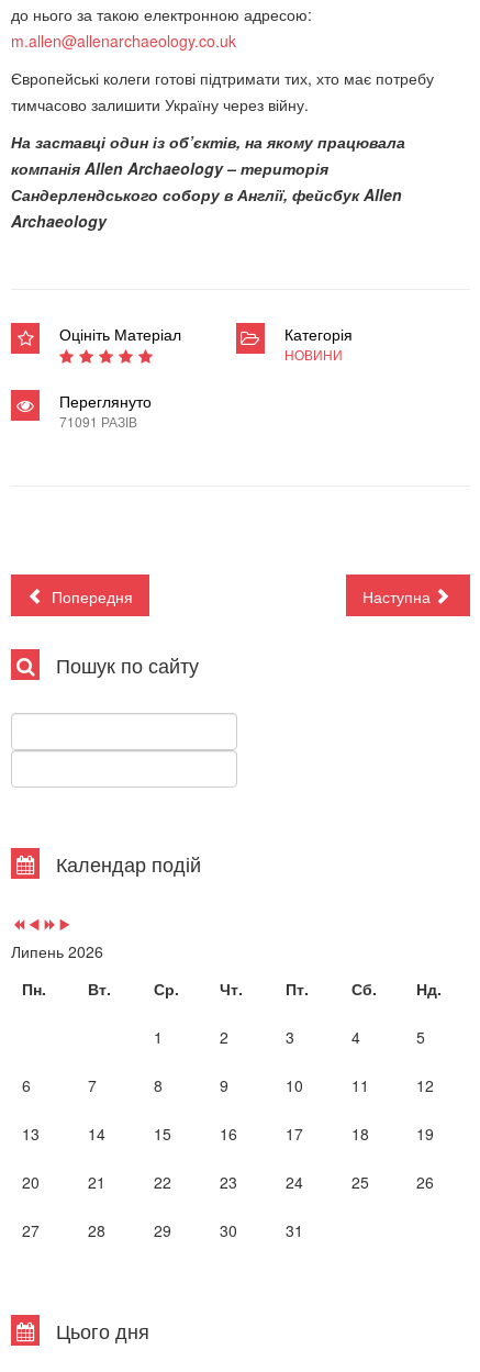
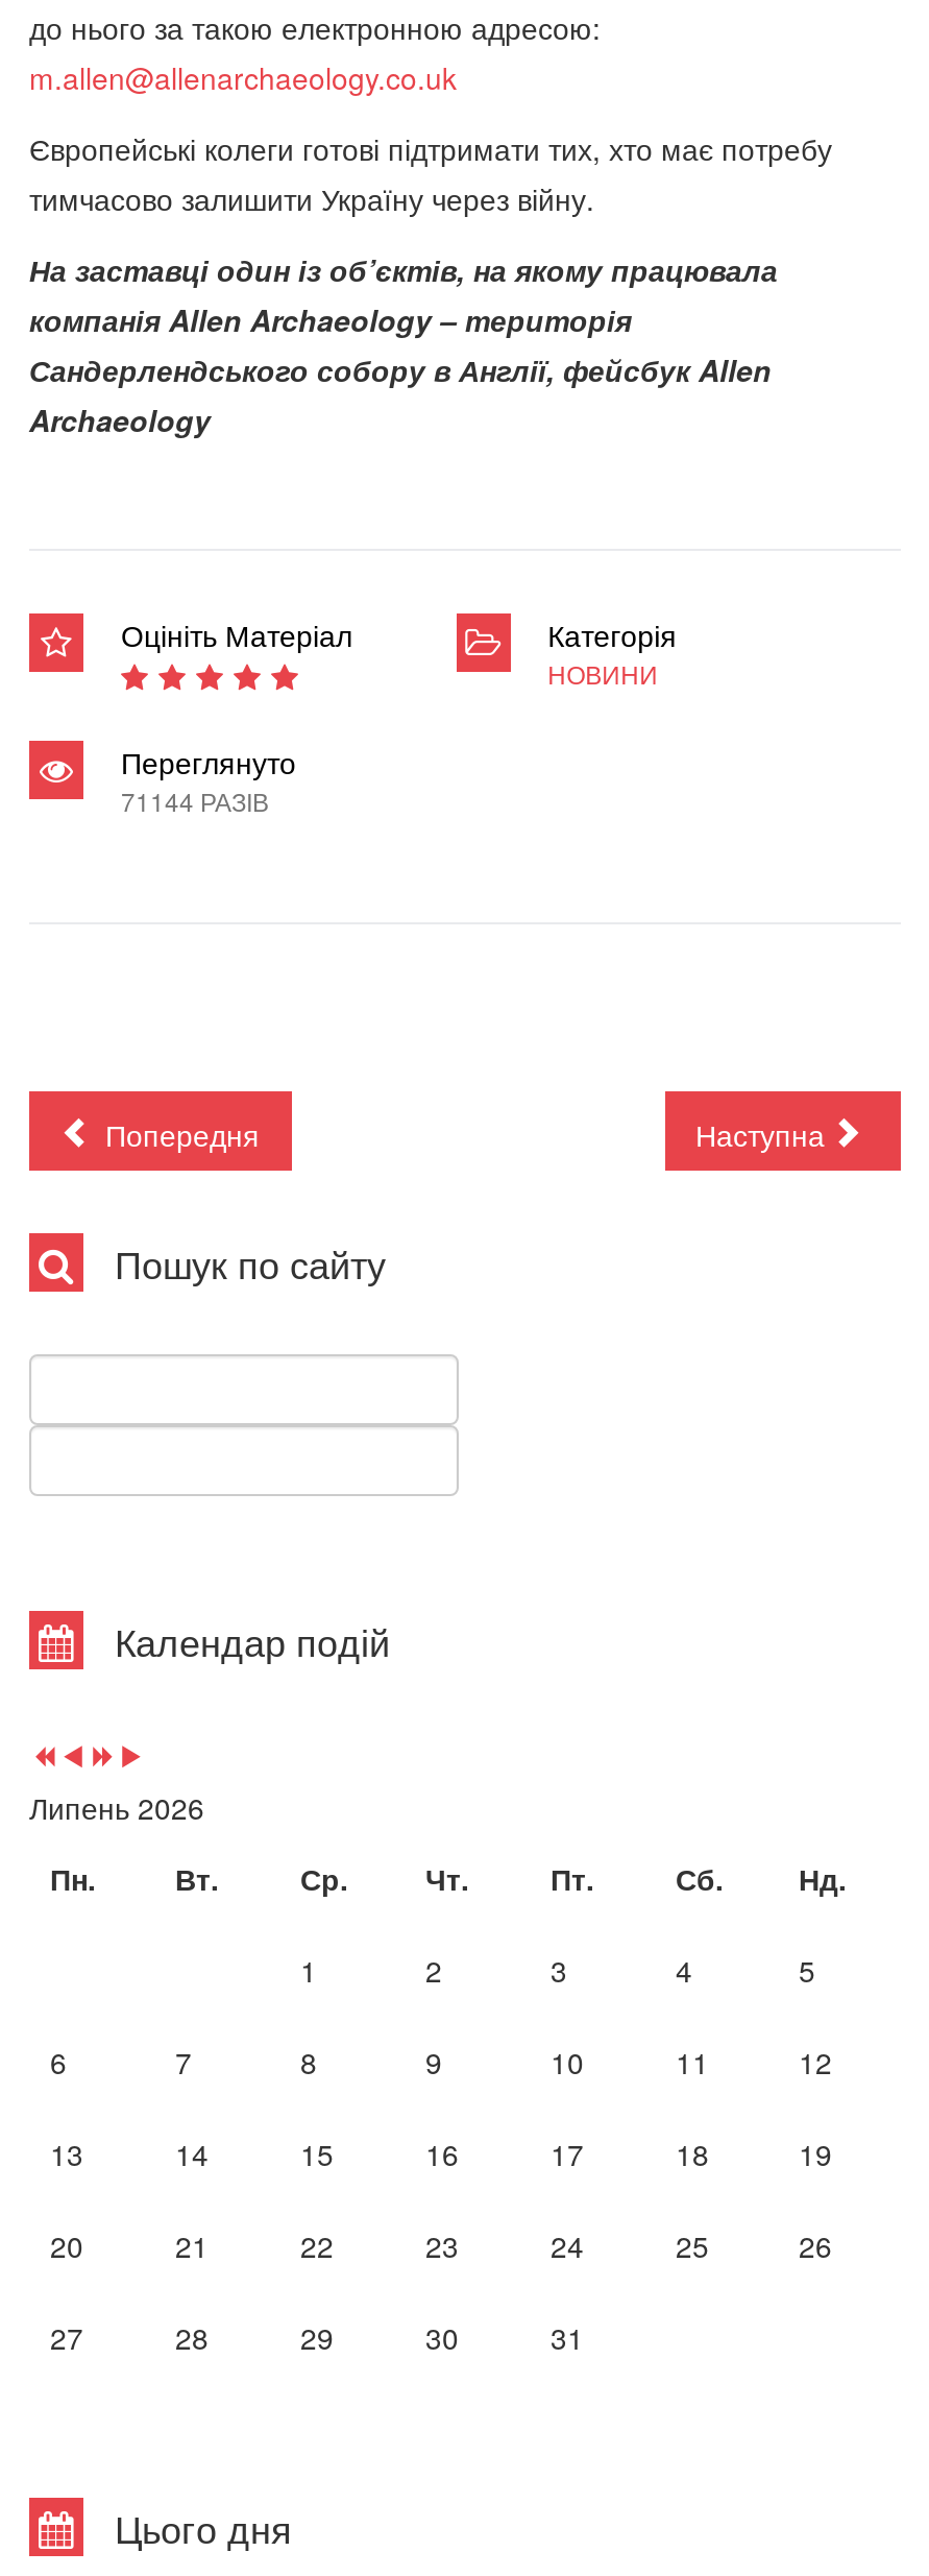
- 71091 РАЗІВ
+ 71144 РАЗІВ
